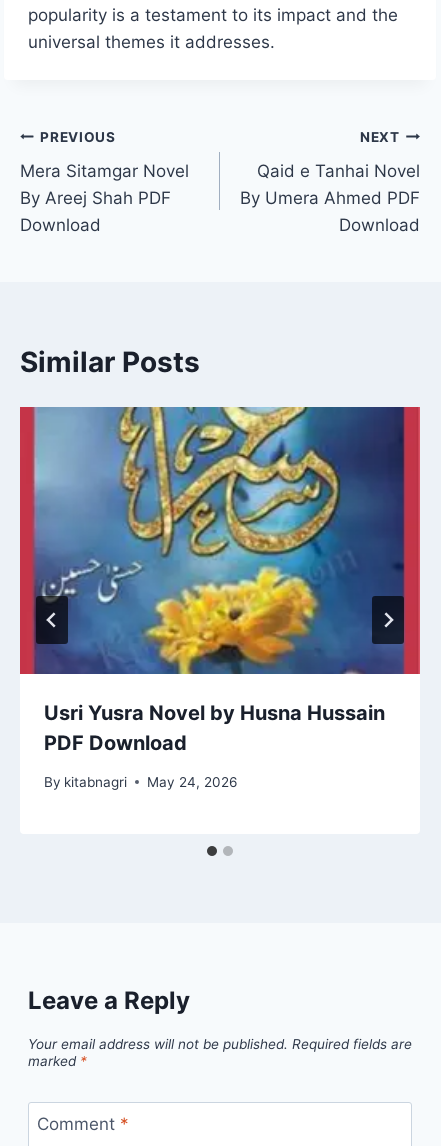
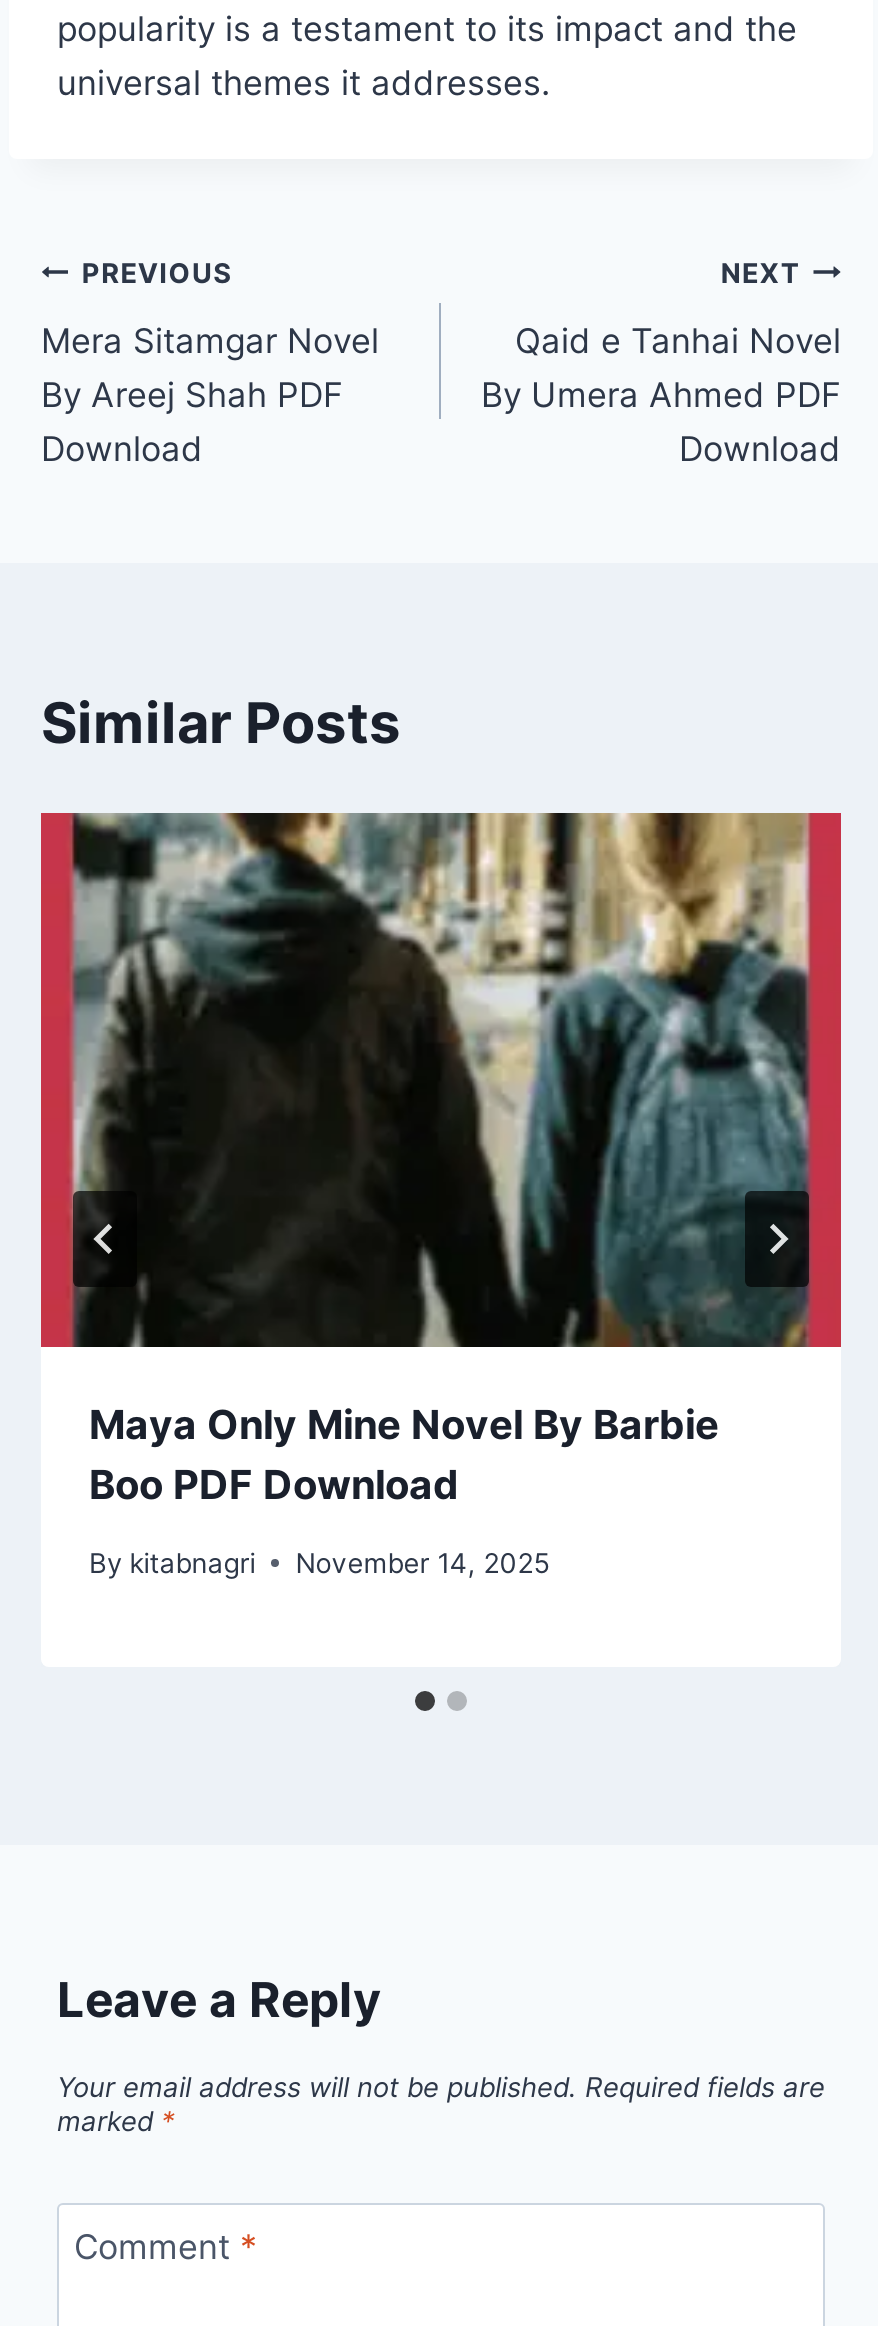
- [image]
- Usri Yusra Novel by Husna Hussain
- PDF Download
+ [image]
+ Maya Only Mine Novel By Barbie
+ Boo PDF Download

- By kitabnagri May 24, 2026
+ By kitabnagri November 14, 2025
